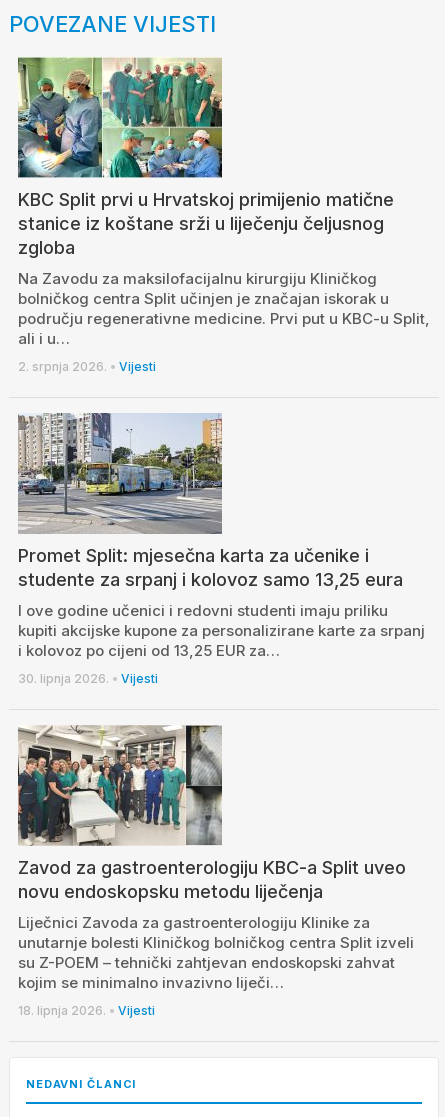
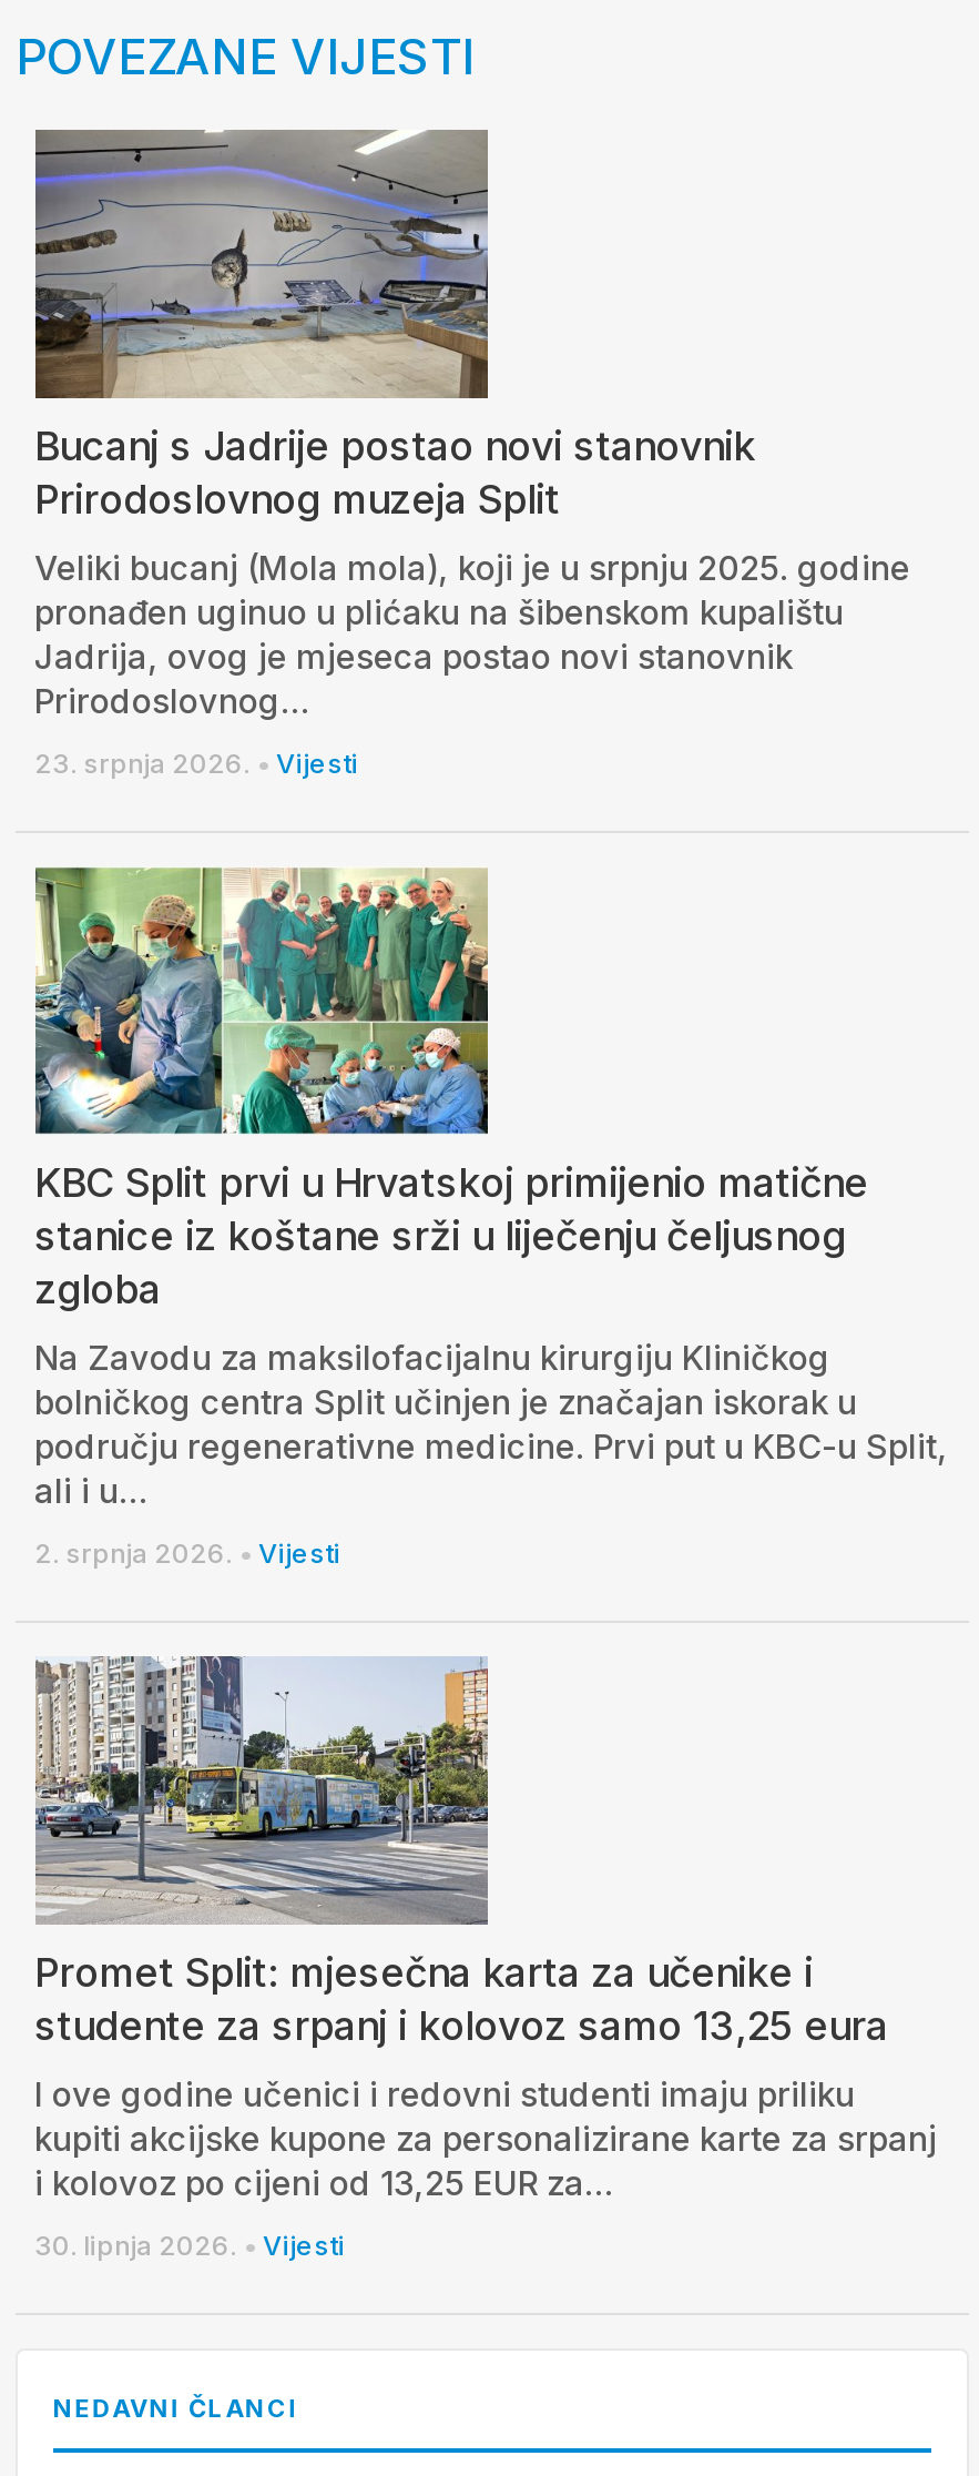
+ [image]
+ Bucanj s Jadrije postao novi stanovnik
+ Prirodoslovnog muzeja Split
+ Veliki bucanj (Mola mola), koji je u srpnju 2025. godine
+ pronađen uginuo u plićaku na šibenskom kupalištu
+ Jadrija, ovog je mjeseca postao novi stanovnik
+ Prirodoslovnog…
+ 23. srpnja 2026. • Vijesti

moved down: [image] | KBC Split prvi u Hrvatskoj primijenio matične | stanice iz koštane srži u liječenju čeljusnog | ... | i kolovoz po cijeni od 13,25 EUR za… | 30. lipnja 2026. • Vijesti

- [image]
- Zavod za gastroenterologiju KBC-a Split uveo
- novu endoskopsku metodu liječenja
- Liječnici Zavoda za gastroenterologiju Klinike za
- unutarnje bolesti Kliničkog bolničkog centra Split izveli
- su Z-POEM – tehnički zahtjevan endoskopski zahvat
- kojim se minimalno invazivno liječi…
- 18. lipnja 2026. • Vijesti
